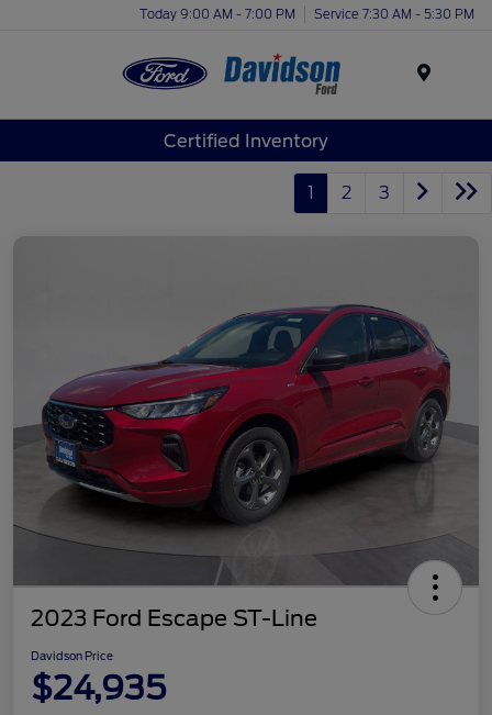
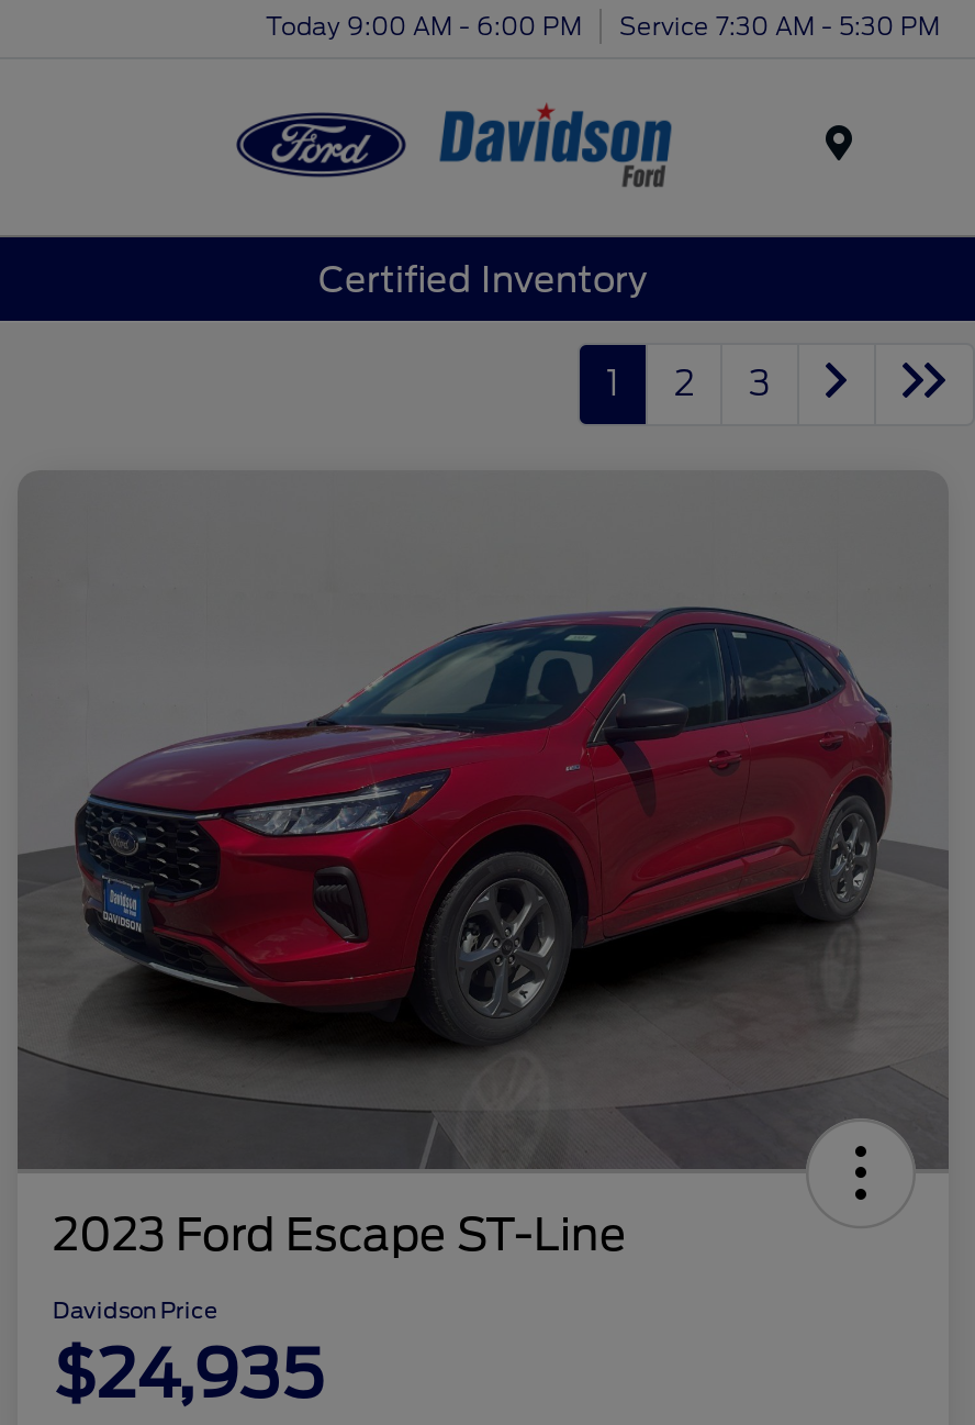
- Today 9:00 AM - 7:00 PM Service 7:30 AM - 5:30 PM
+ Today 9:00 AM - 6:00 PM Service 7:30 AM - 5:30 PM
